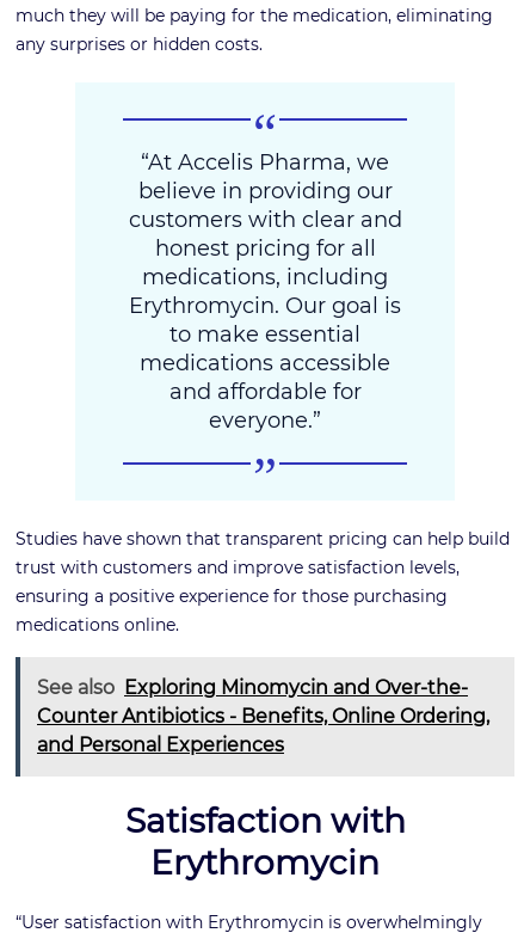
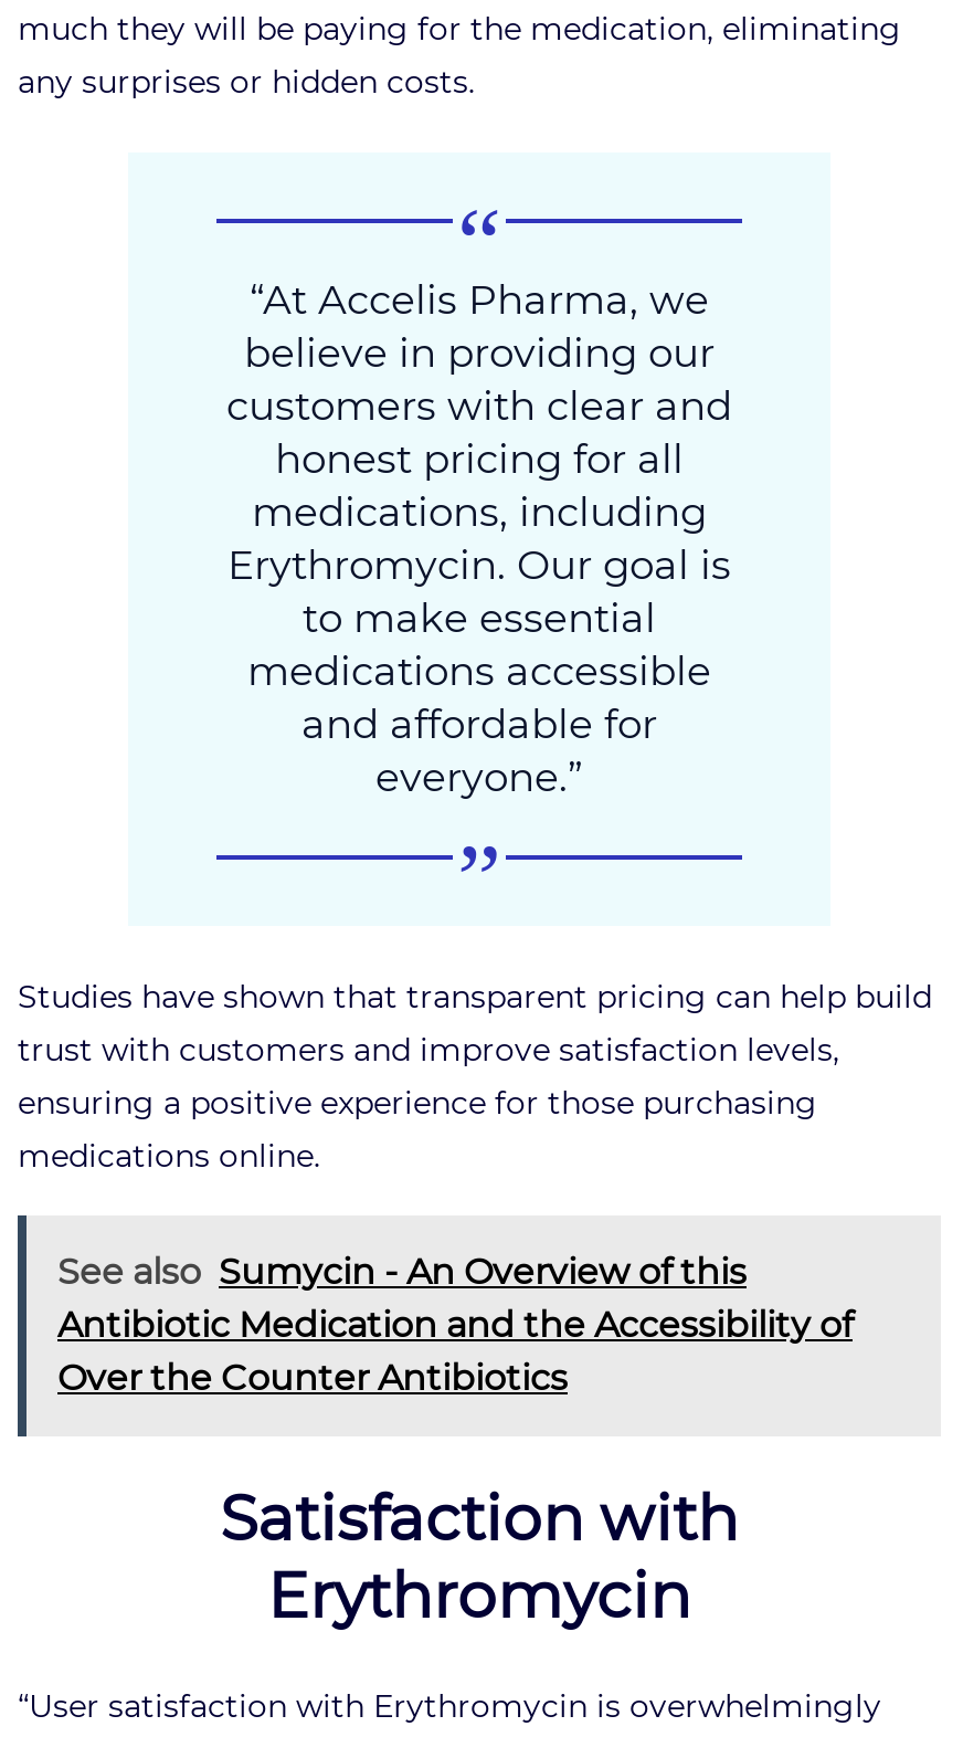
- See also Exploring Minomycin and Over-the-
- Counter Antibiotics - Benefits, Online Ordering,
- and Personal Experiences
+ See also Sumycin - An Overview of this
+ Antibiotic Medication and the Accessibility of
+ Over the Counter Antibiotics
